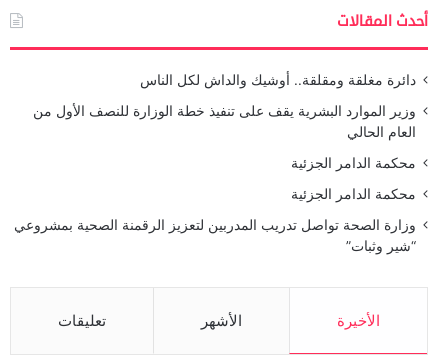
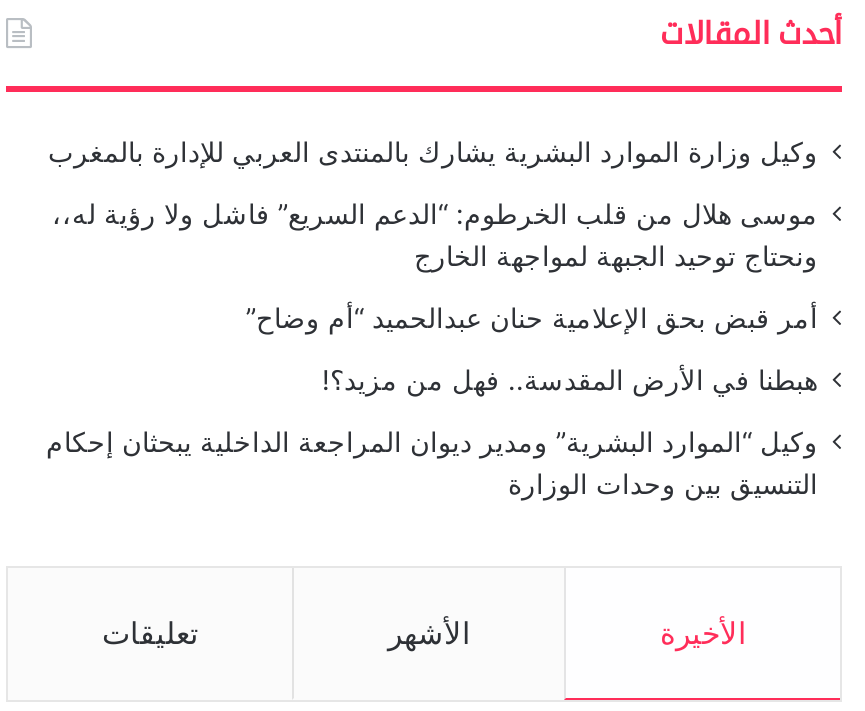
- دائرة مغلقة ومقلقة.. أوشيك والداش لكل الناس
+ وكيل وزارة الموارد البشرية يشارك بالمنتدى العربي للإدارة بالمغرب

- وزير الموارد البشرية يقف على تنفيذ خطة الوزارة للنصف الأول من
- العام الحالي
+ موسى هلال من قلب الخرطوم: “الدعم السريع” فاشل ولا رؤية له،،
+ ونحتاج توحيد الجبهة لمواجهة الخارج

- محكمة الدامر الجزئية
+ أمر قبض بحق الإعلامية حنان عبدالحميد “أم وضاح”

- محكمة الدامر الجزئية
+ هبطنا في الأرض المقدسة.. فهل من مزيد؟!

- وزارة الصحة تواصل تدريب المدربين لتعزيز الرقمنة الصحية بمشروعي
- “شير وثبات”
+ وكيل “الموارد البشرية” ومدير ديوان المراجعة الداخلية يبحثان إحكام
+ التنسيق بين وحدات الوزارة
